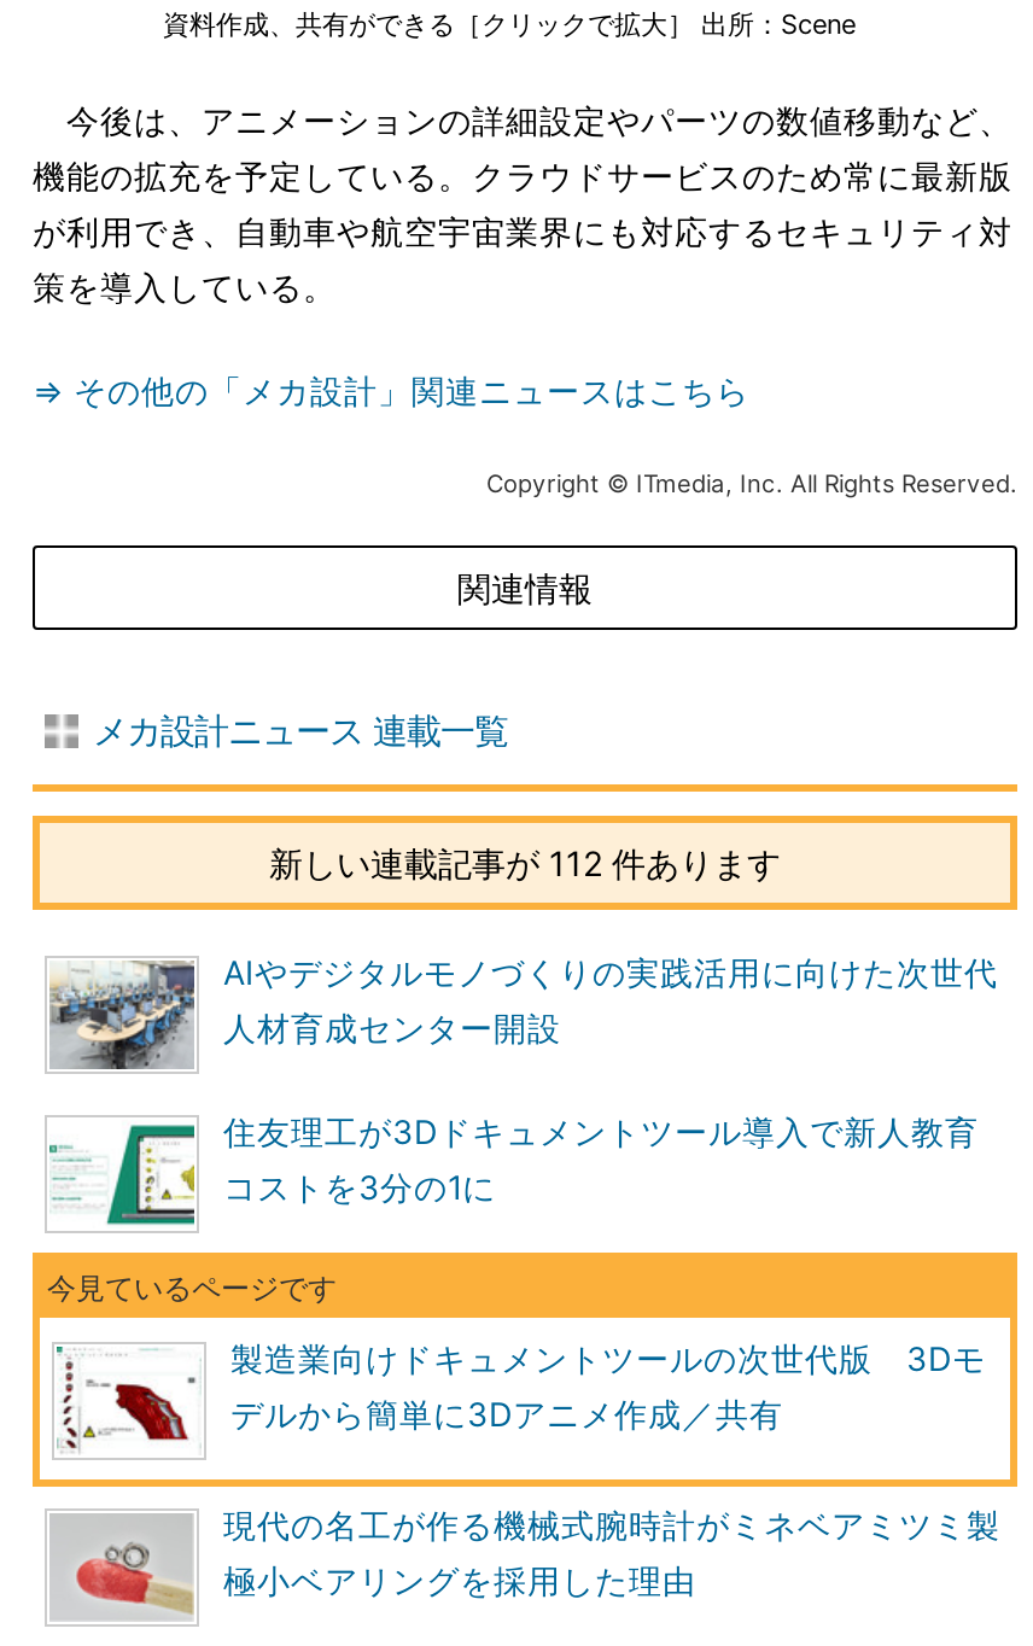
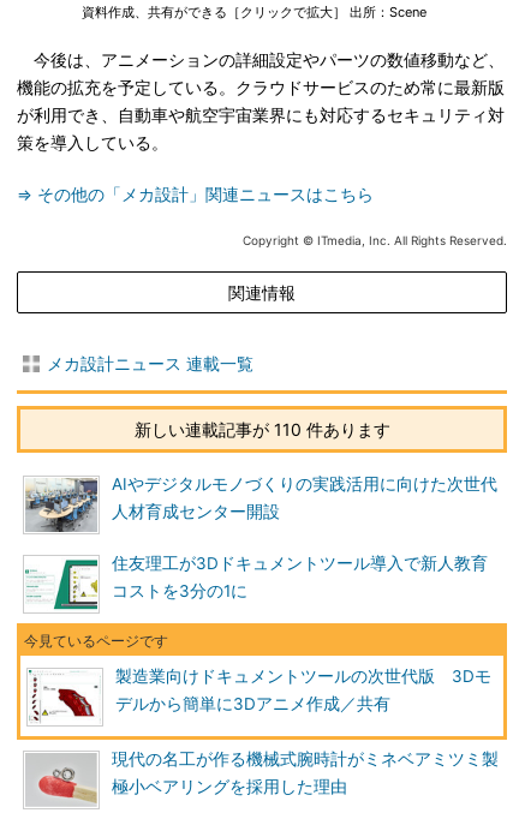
- 新しい連載記事が 112 件あります
+ 新しい連載記事が 110 件あります
